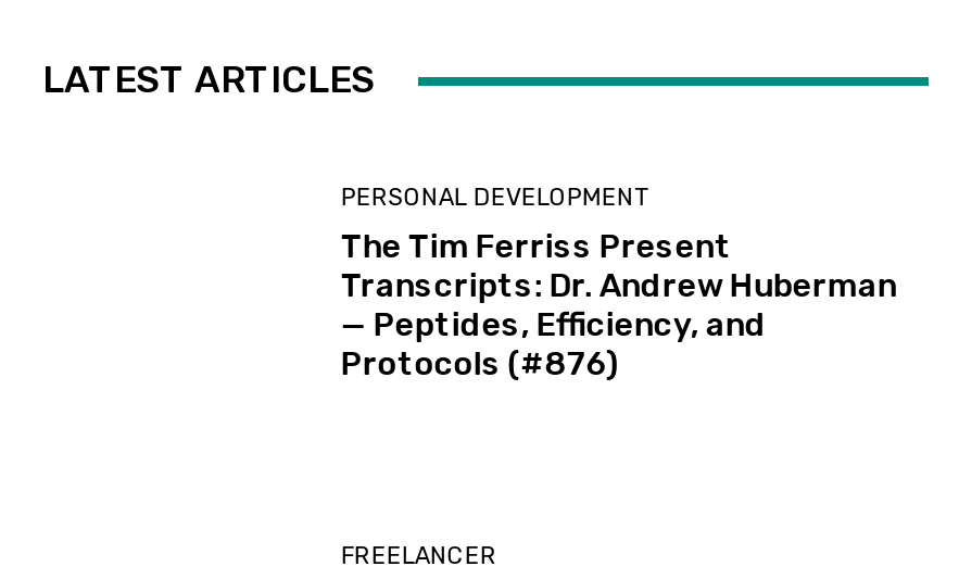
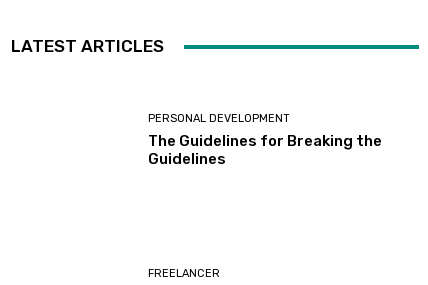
- The Tim Ferriss Present
- Transcripts: Dr. Andrew Huberman
- — Peptides, Efficiency, and
- Protocols (#876)
+ The Guidelines for Breaking the
+ Guidelines
